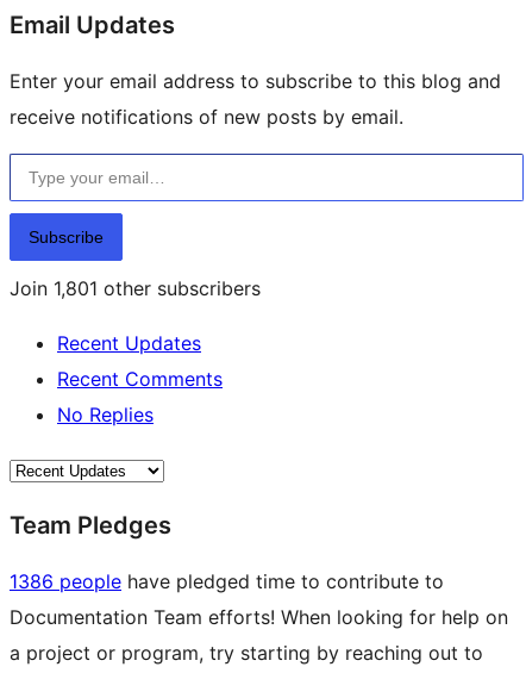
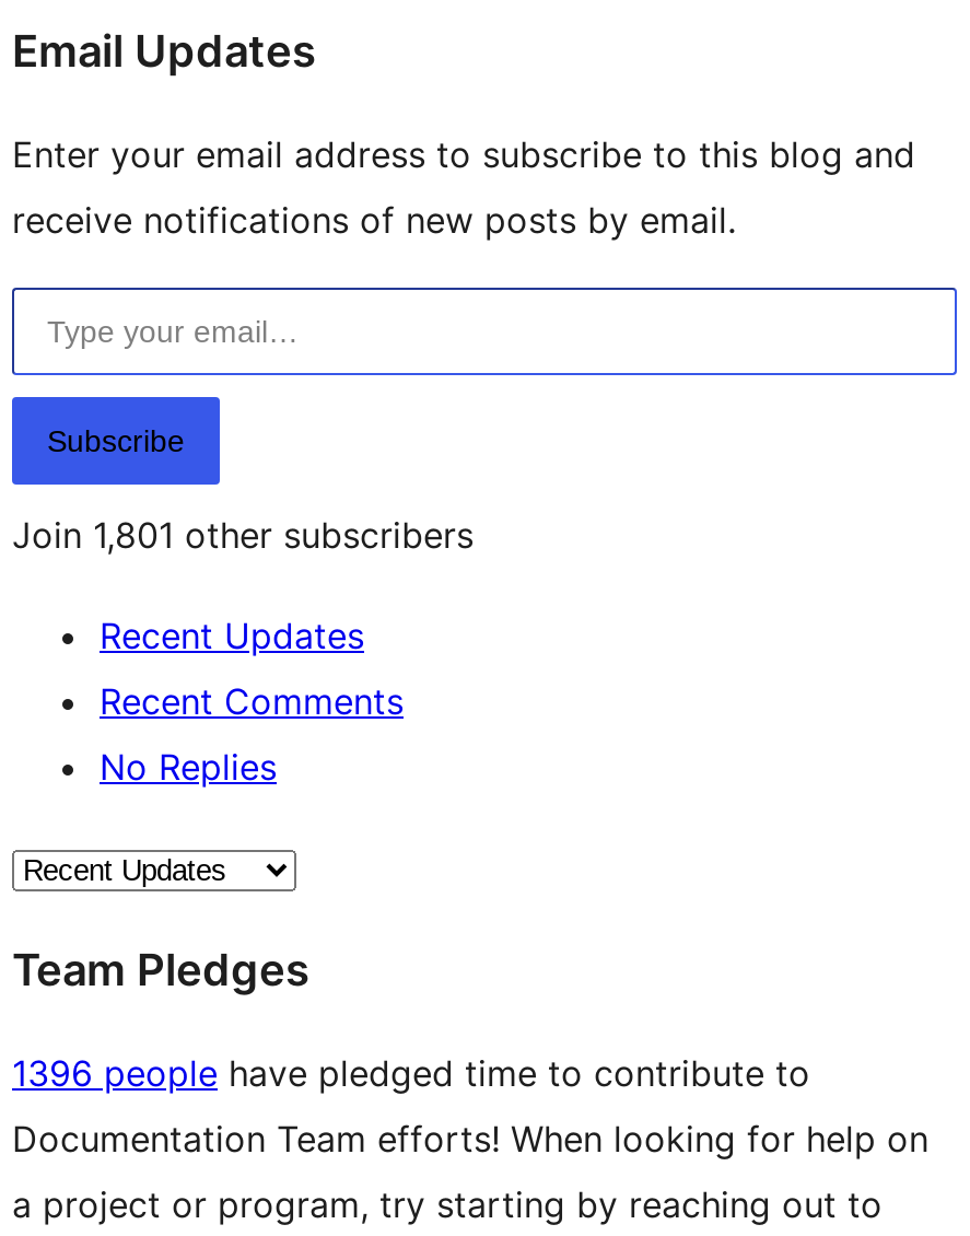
- 1386 people have pledged time to contribute to
+ 1396 people have pledged time to contribute to
